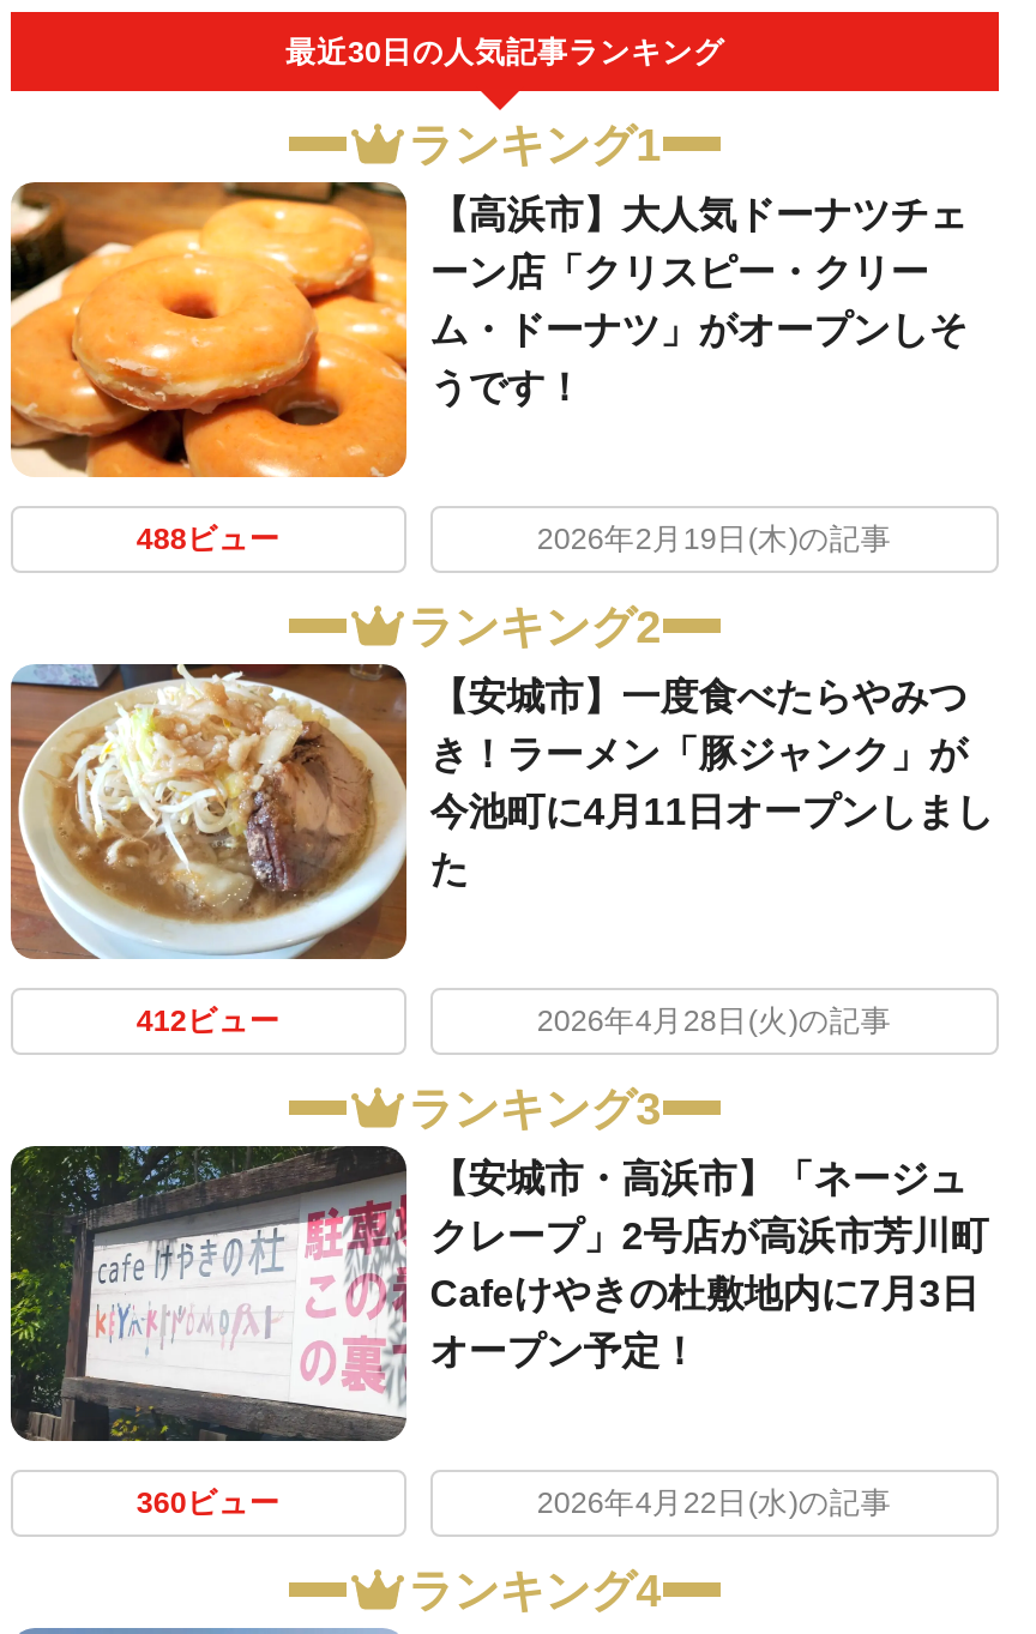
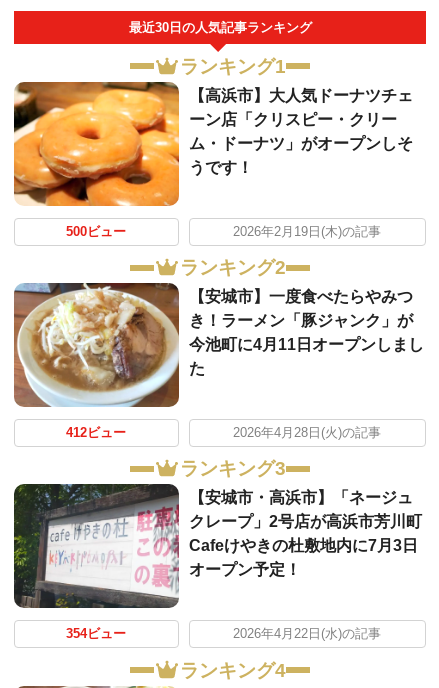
- 488ビュー
+ 500ビュー

- 360ビュー
+ 354ビュー
